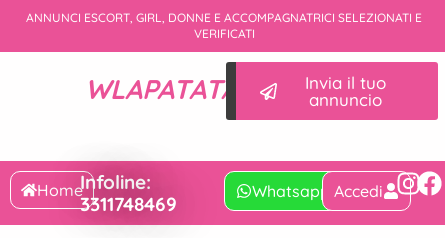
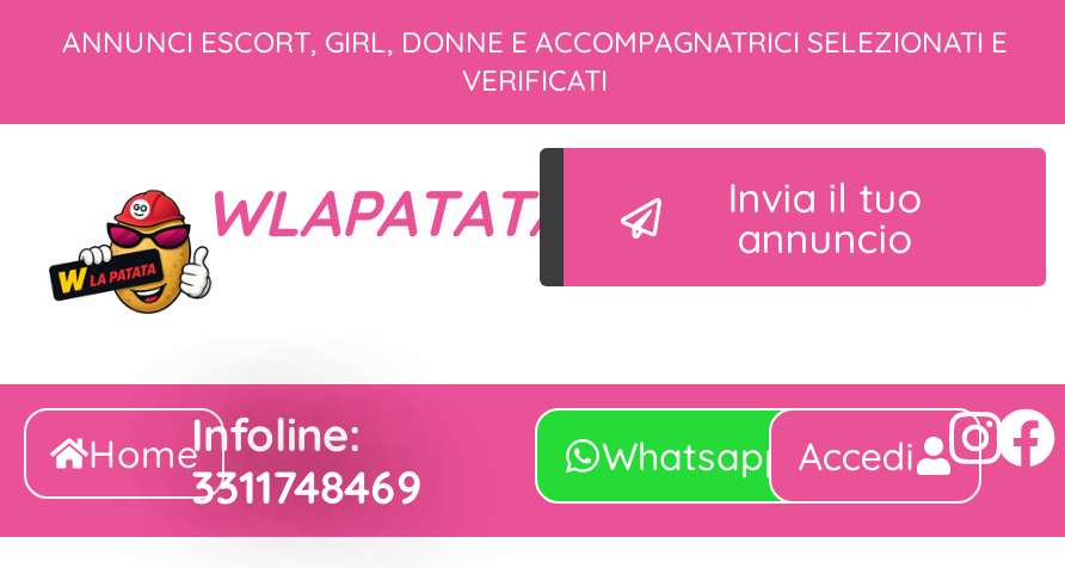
+ [image]
